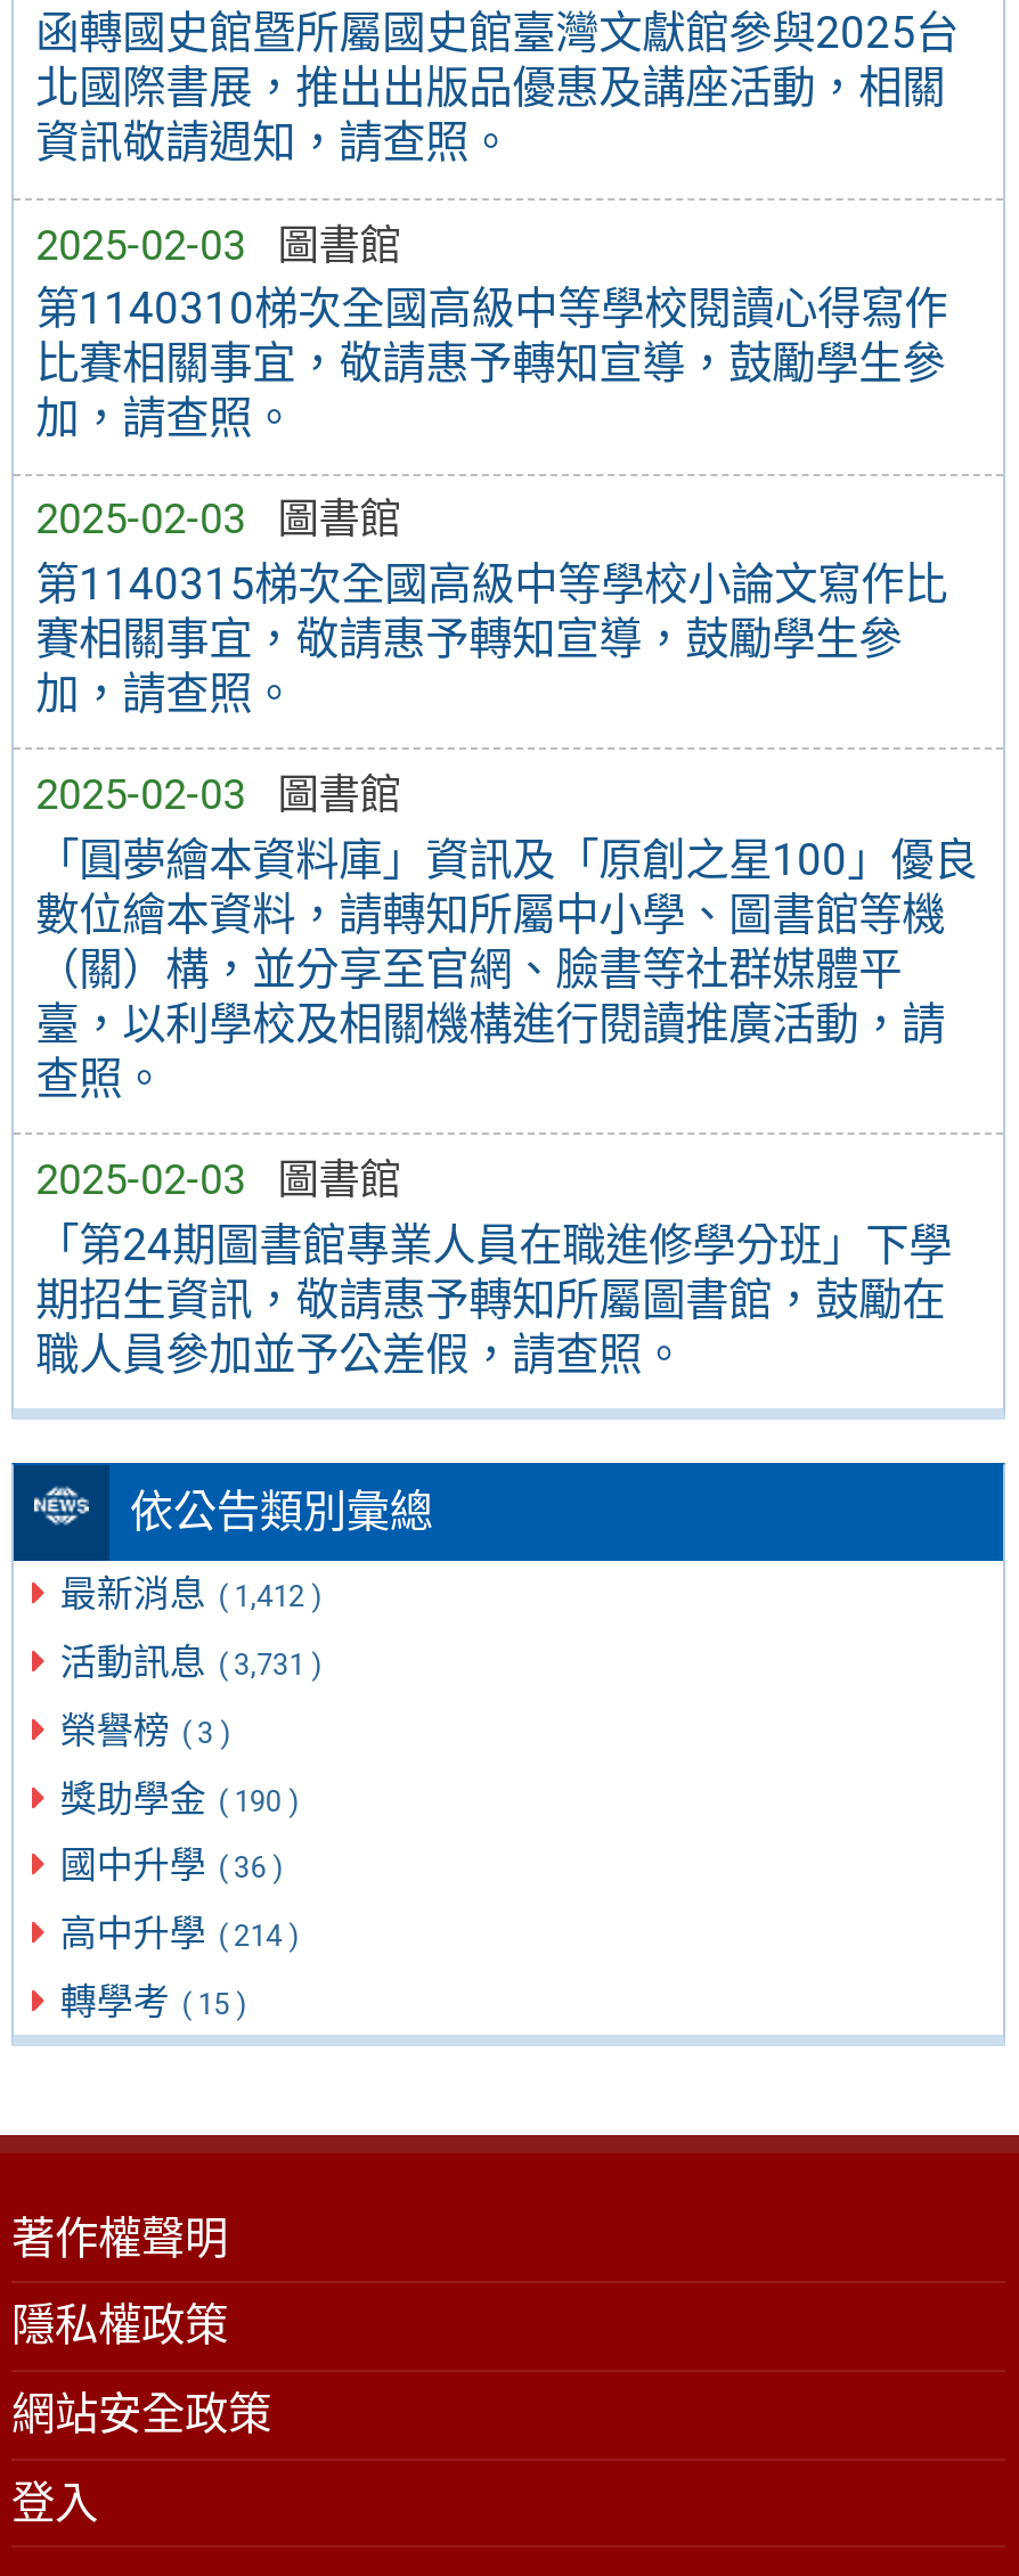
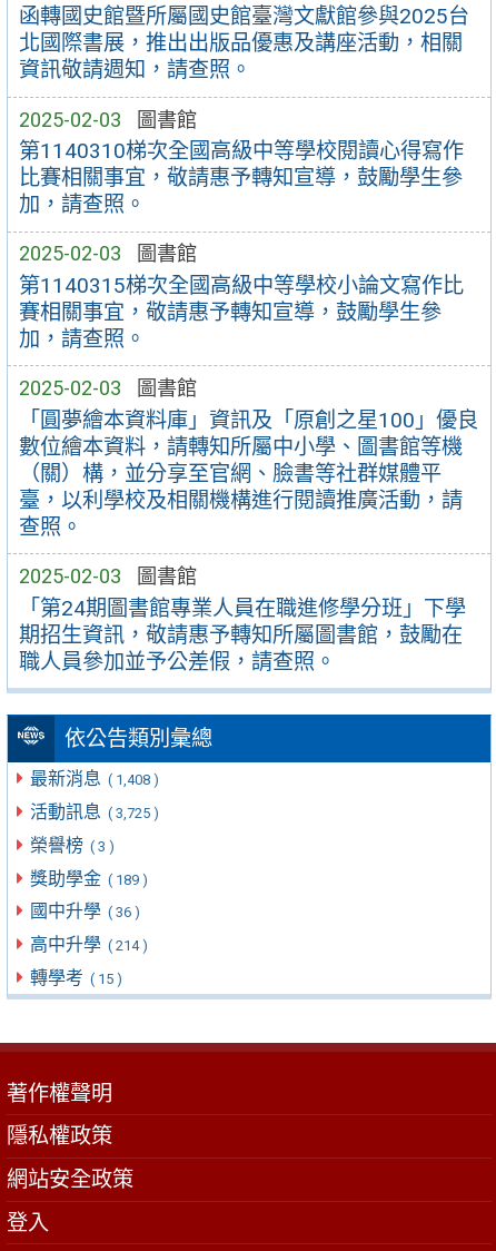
- 最新消息 ( 1,412 )
+ 最新消息 ( 1,408 )

- 活動訊息 ( 3,731 )
+ 活動訊息 ( 3,725 )

- 獎助學金 ( 190 )
+ 獎助學金 ( 189 )
